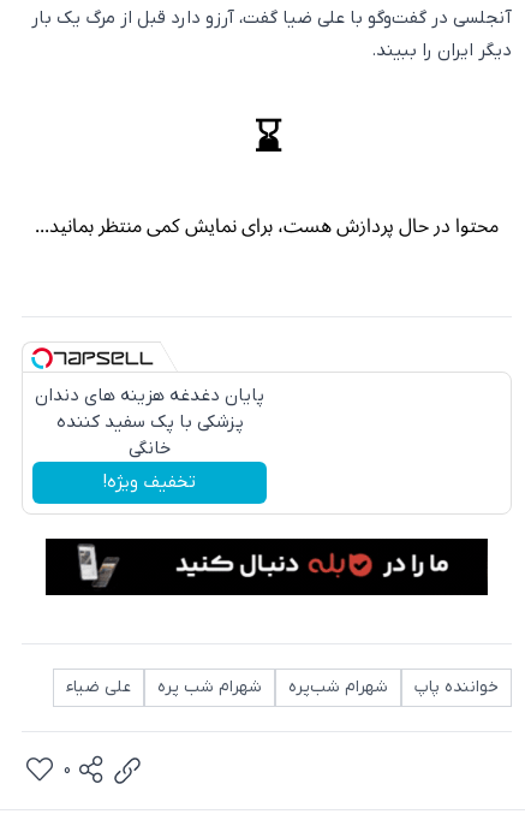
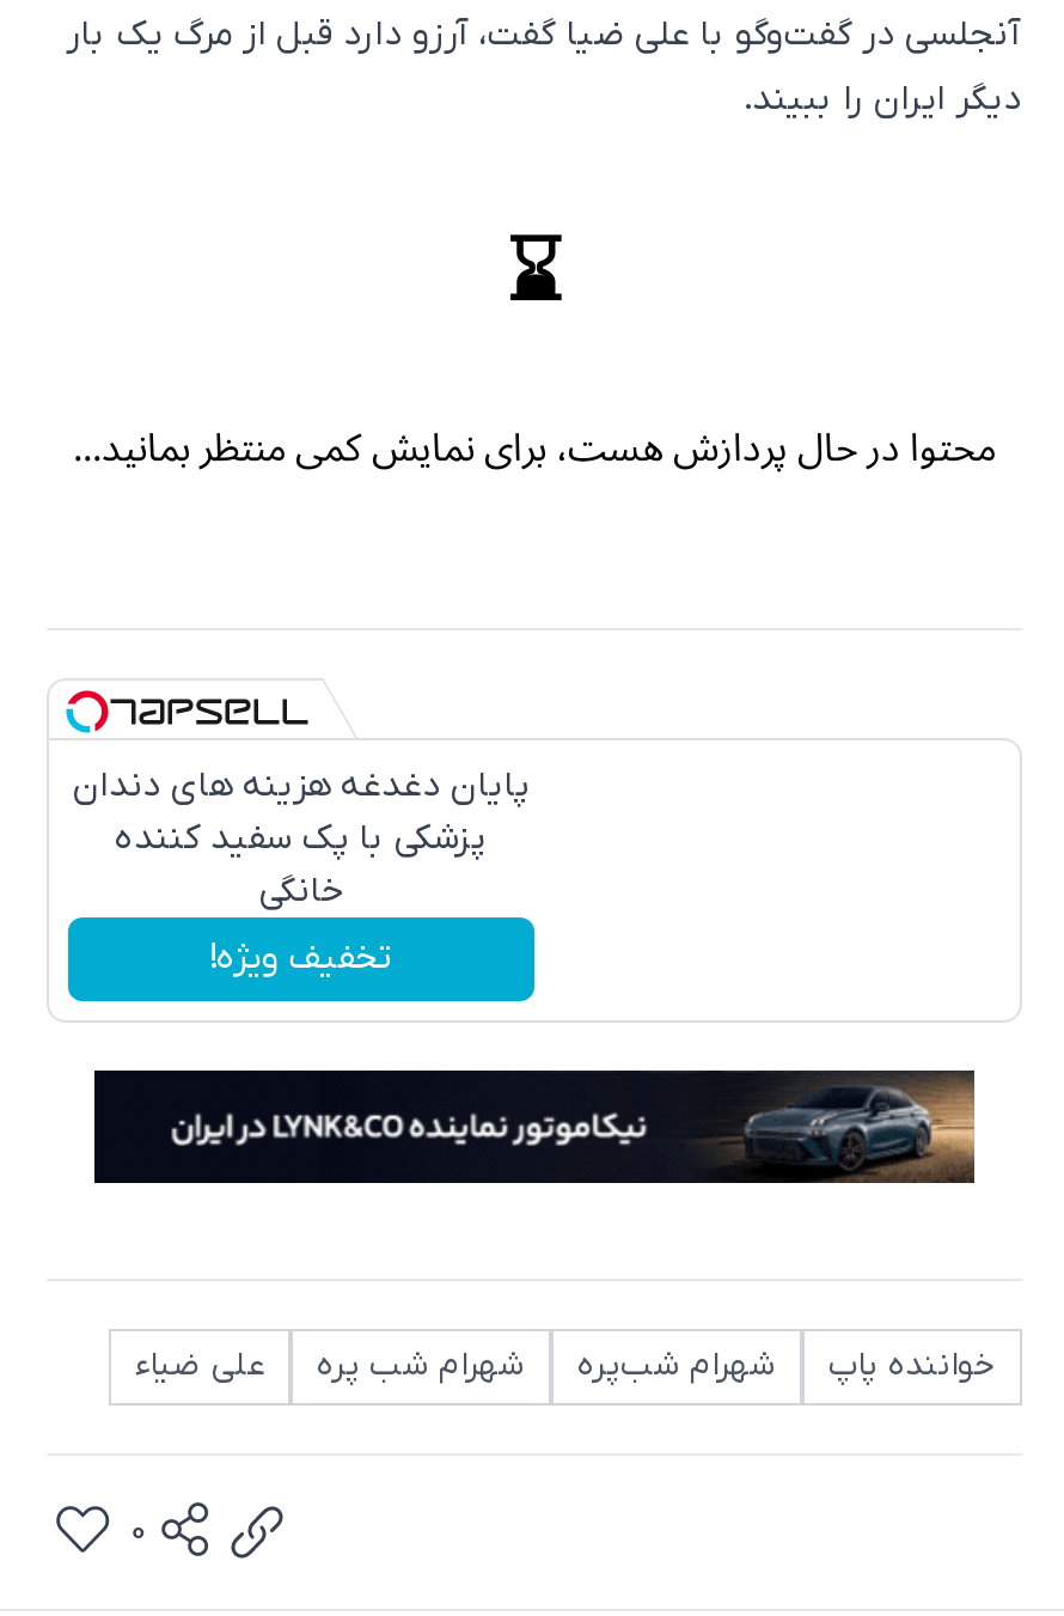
- [image]
+ [image]
